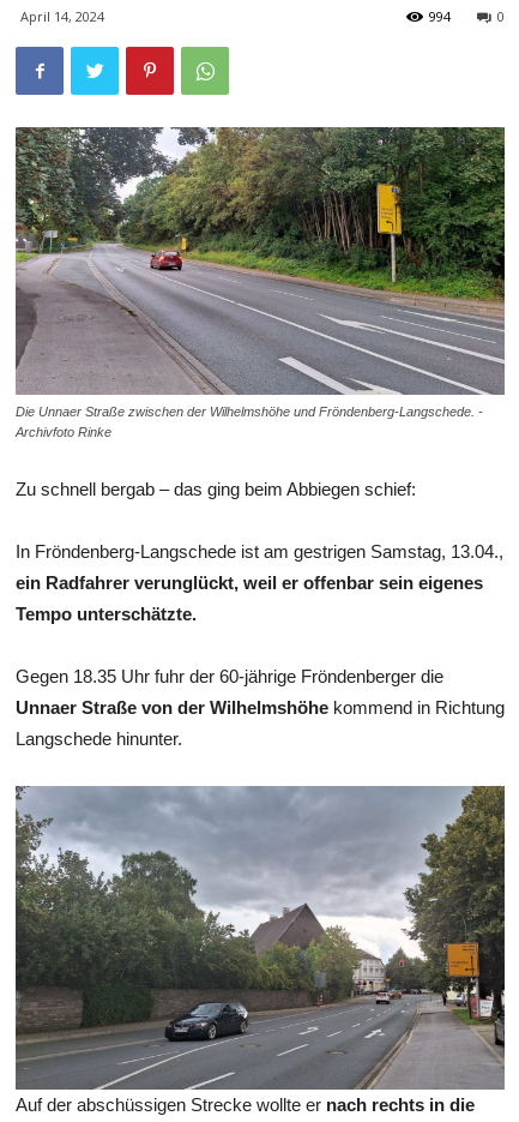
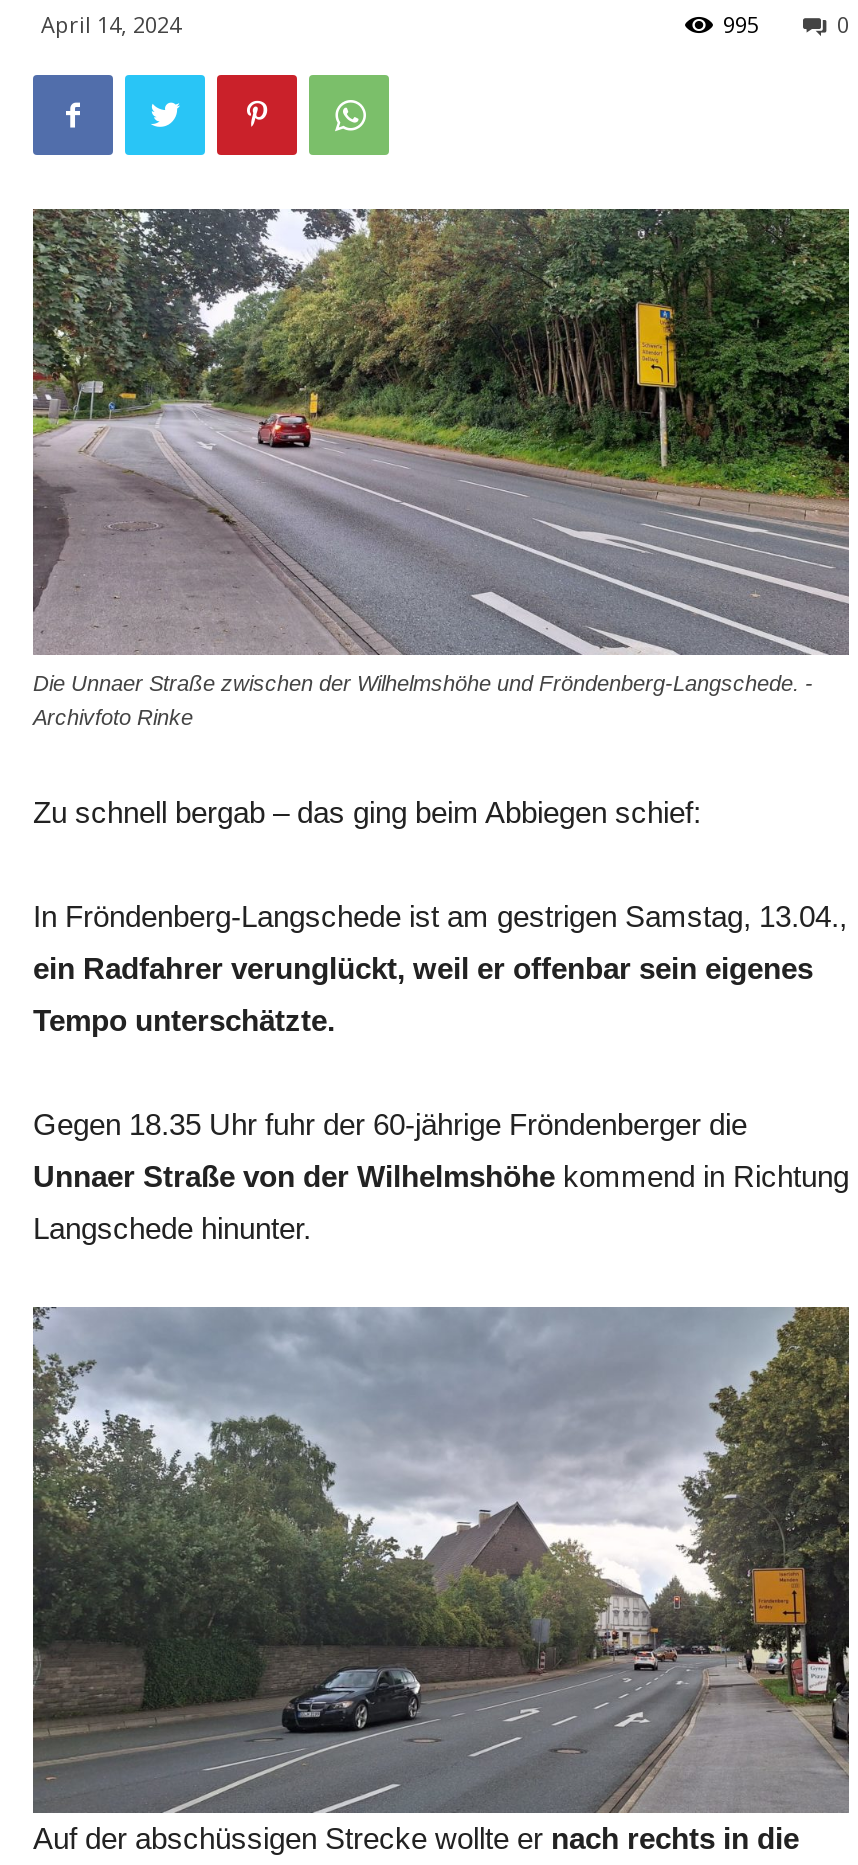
- 994
+ 995
